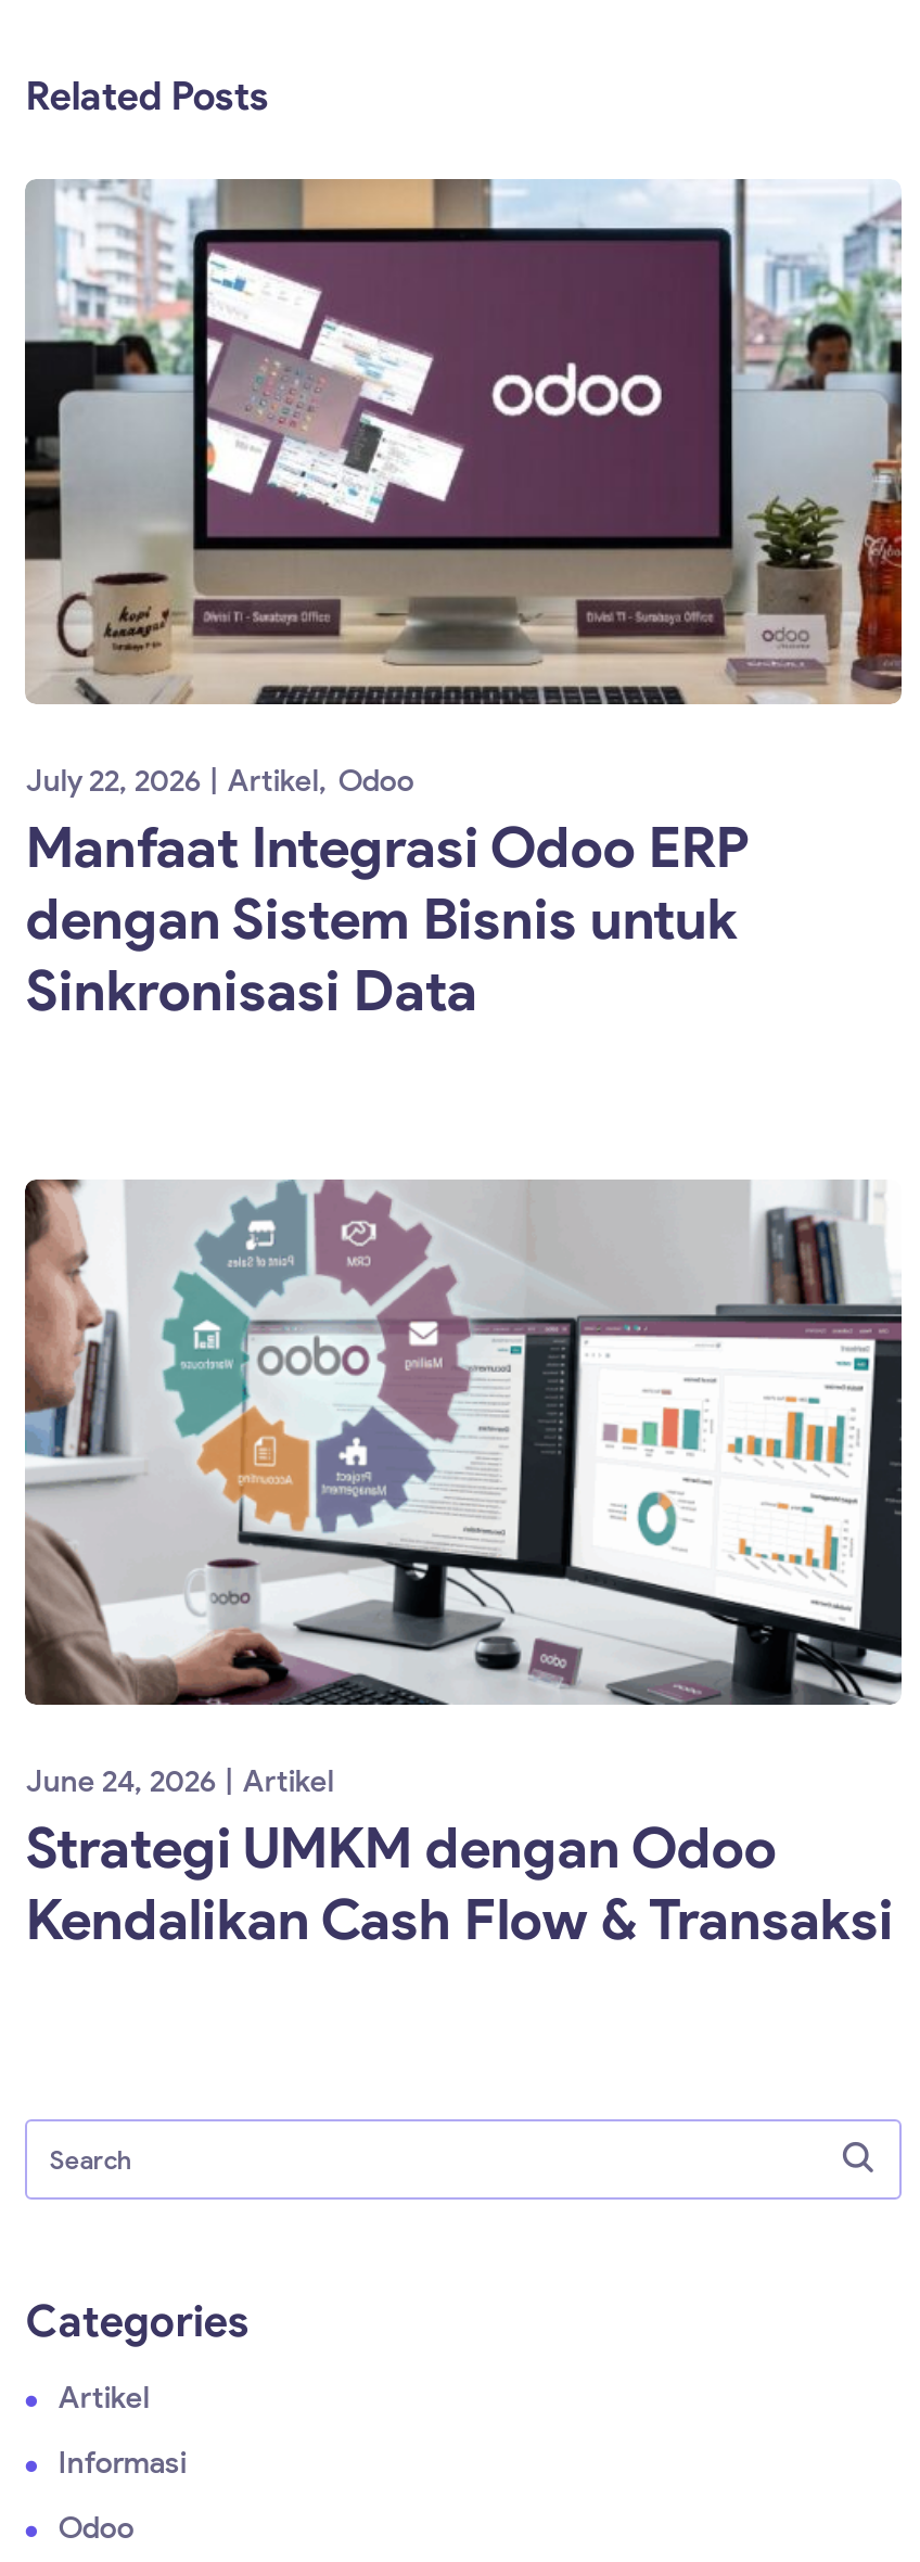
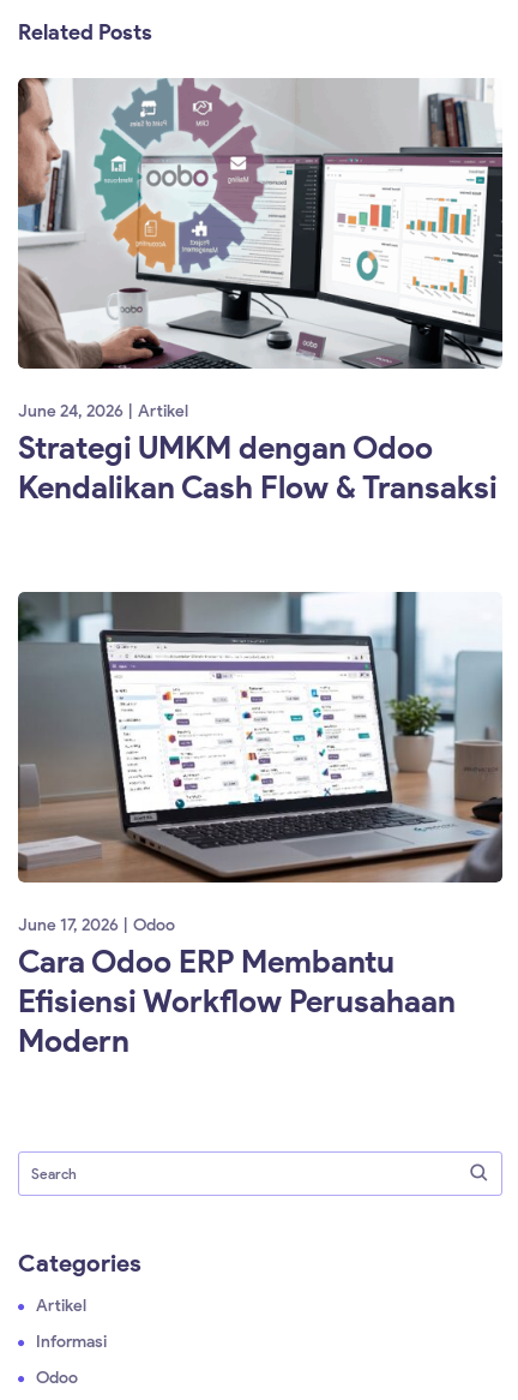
- [image]
- July 22, 2026
- Artikel Odoo
- Manfaat Integrasi Odoo ERP
- dengan Sistem Bisnis untuk
- Sinkronisasi Data

moved up: [image] | June 24, 2026 | Artikel | Strategi UMKM dengan Odoo | Kendalikan Cash Flow & Transaksi

moved up: [image]

+ [image]
+ June 17, 2026
+ Odoo
+ Cara Odoo ERP Membantu
+ Efisiensi Workflow Perusahaan
+ Modern
